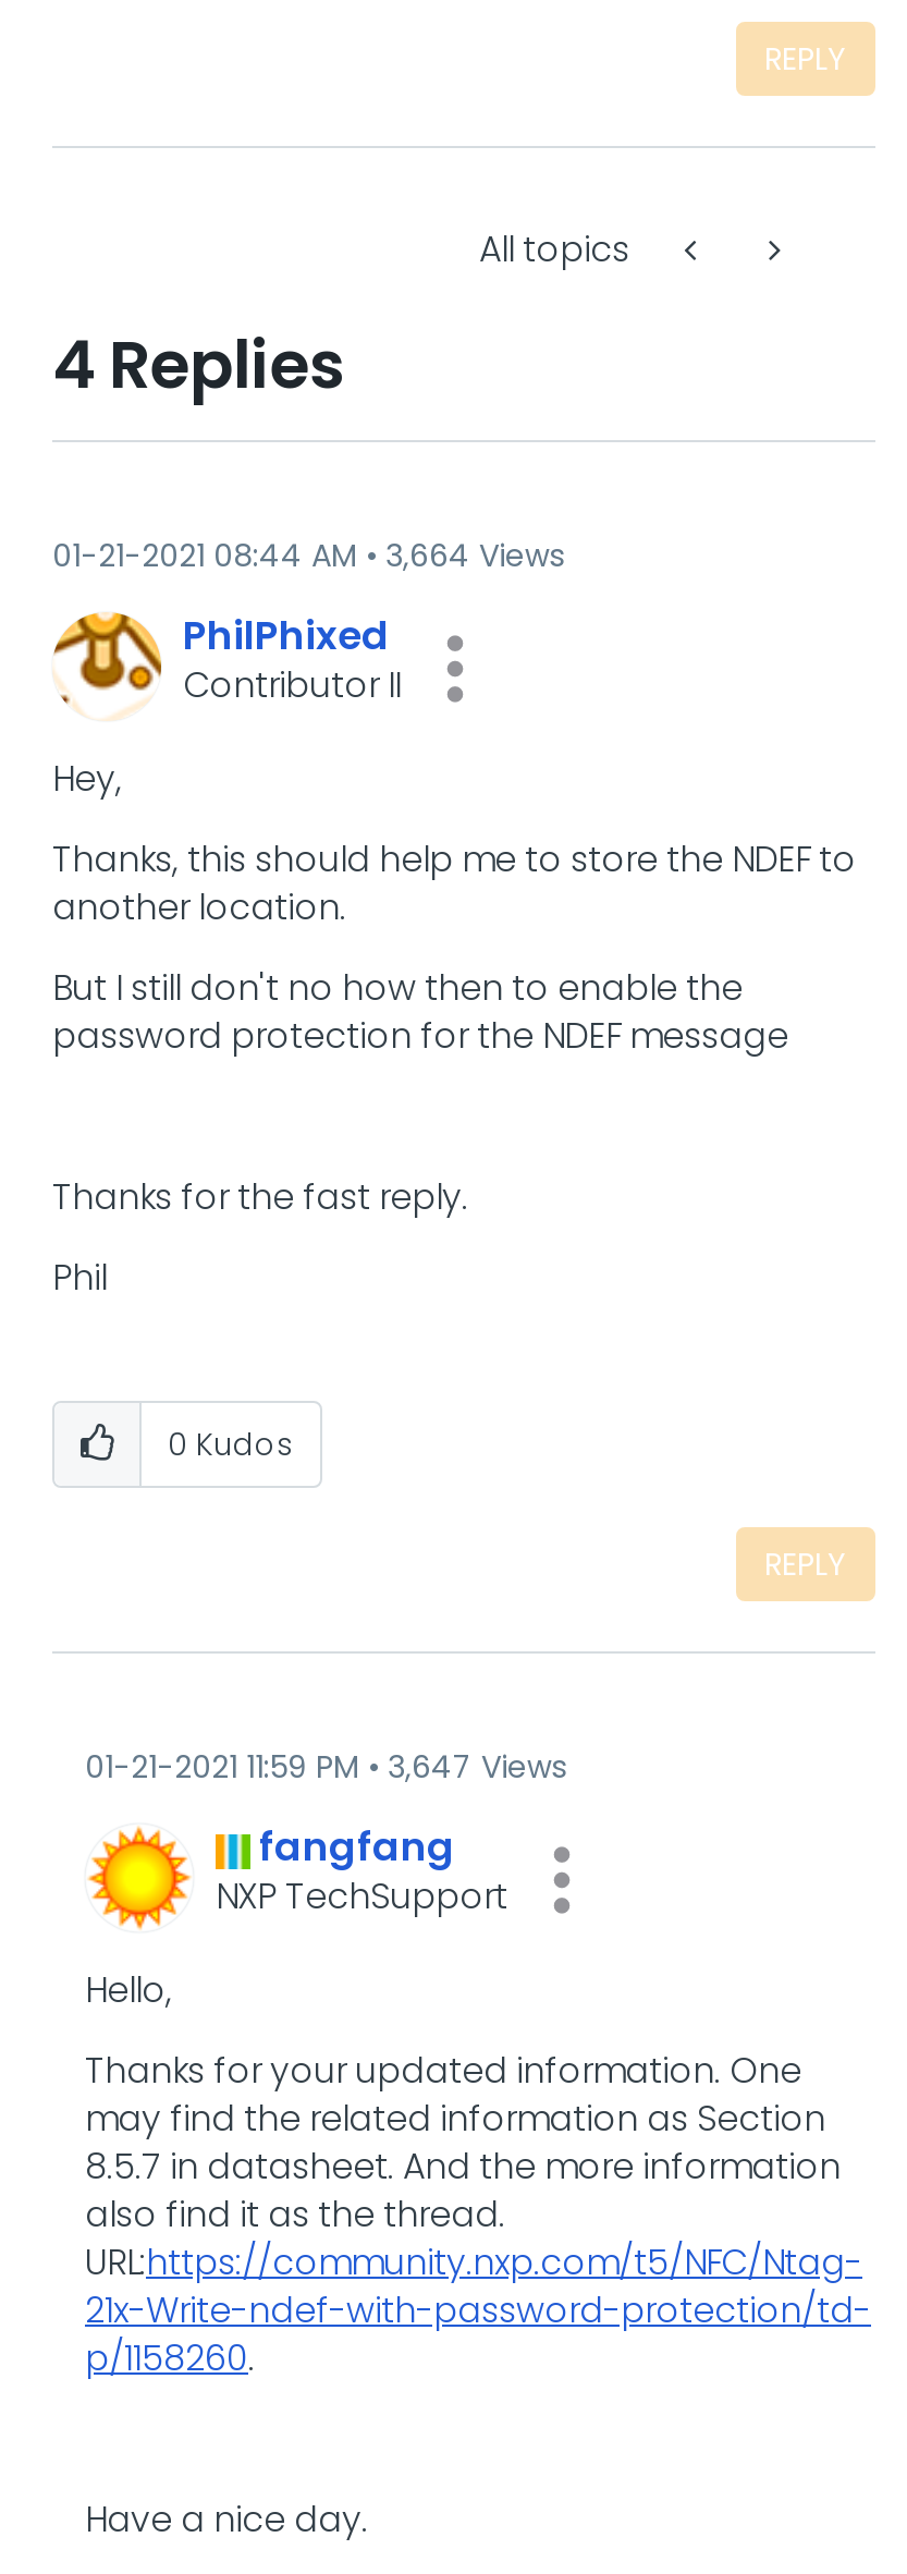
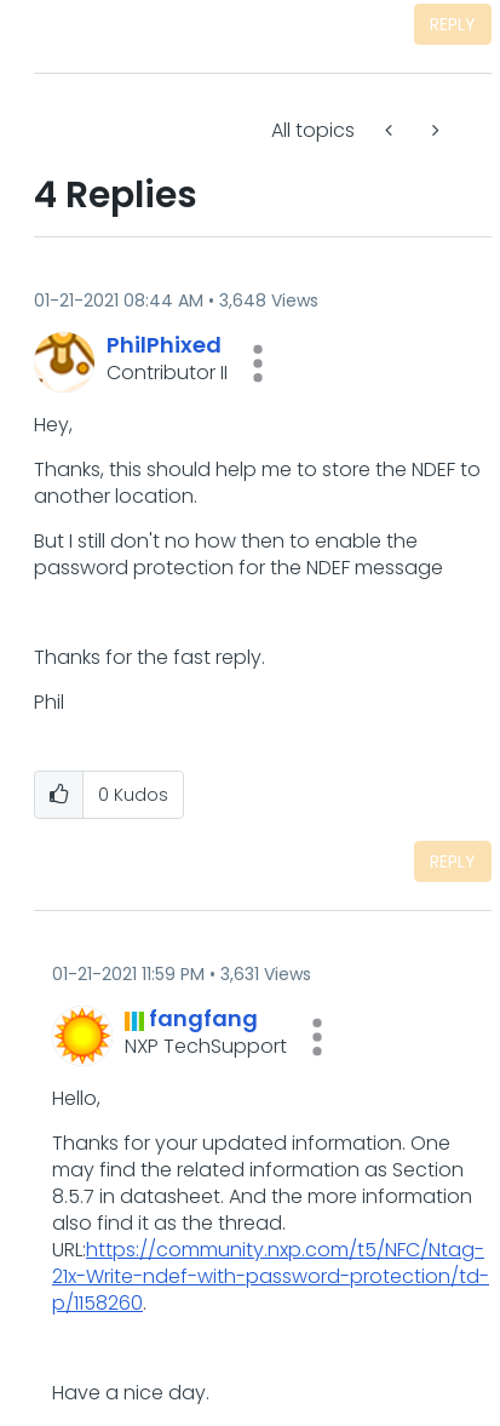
- 01-21-2021 08:44 AM 3,664 Views
+ 01-21-2021 08:44 AM 3,648 Views

- 01-21-2021 11:59 PM 3,647 Views
+ 01-21-2021 11:59 PM 3,631 Views
